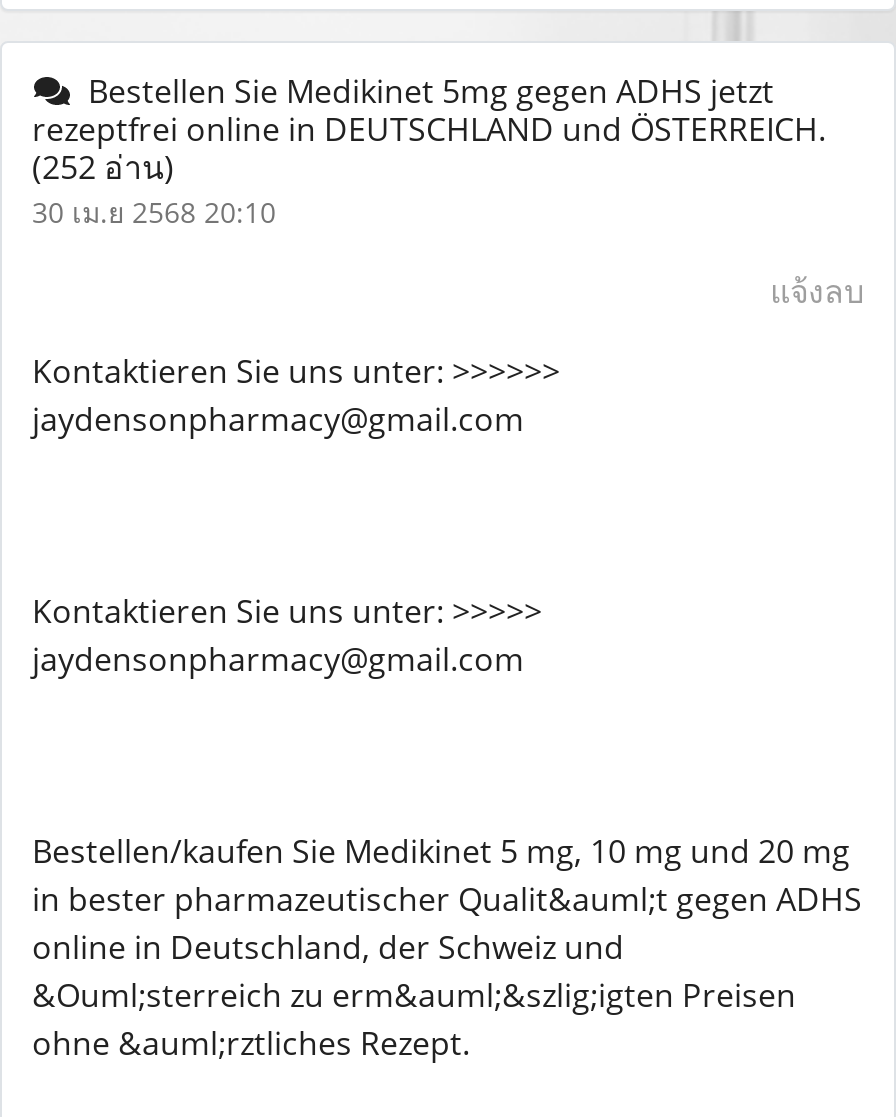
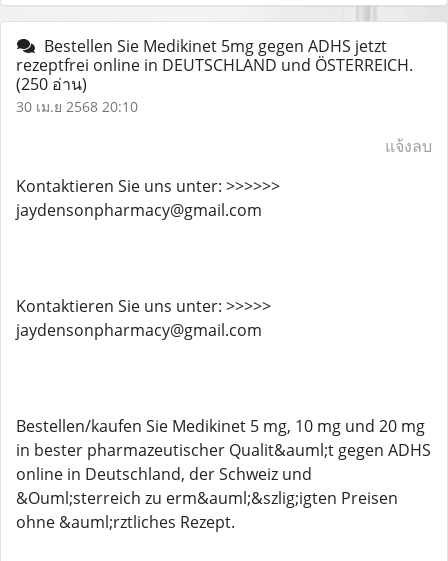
- (252 อ่าน)
+ (250 อ่าน)
